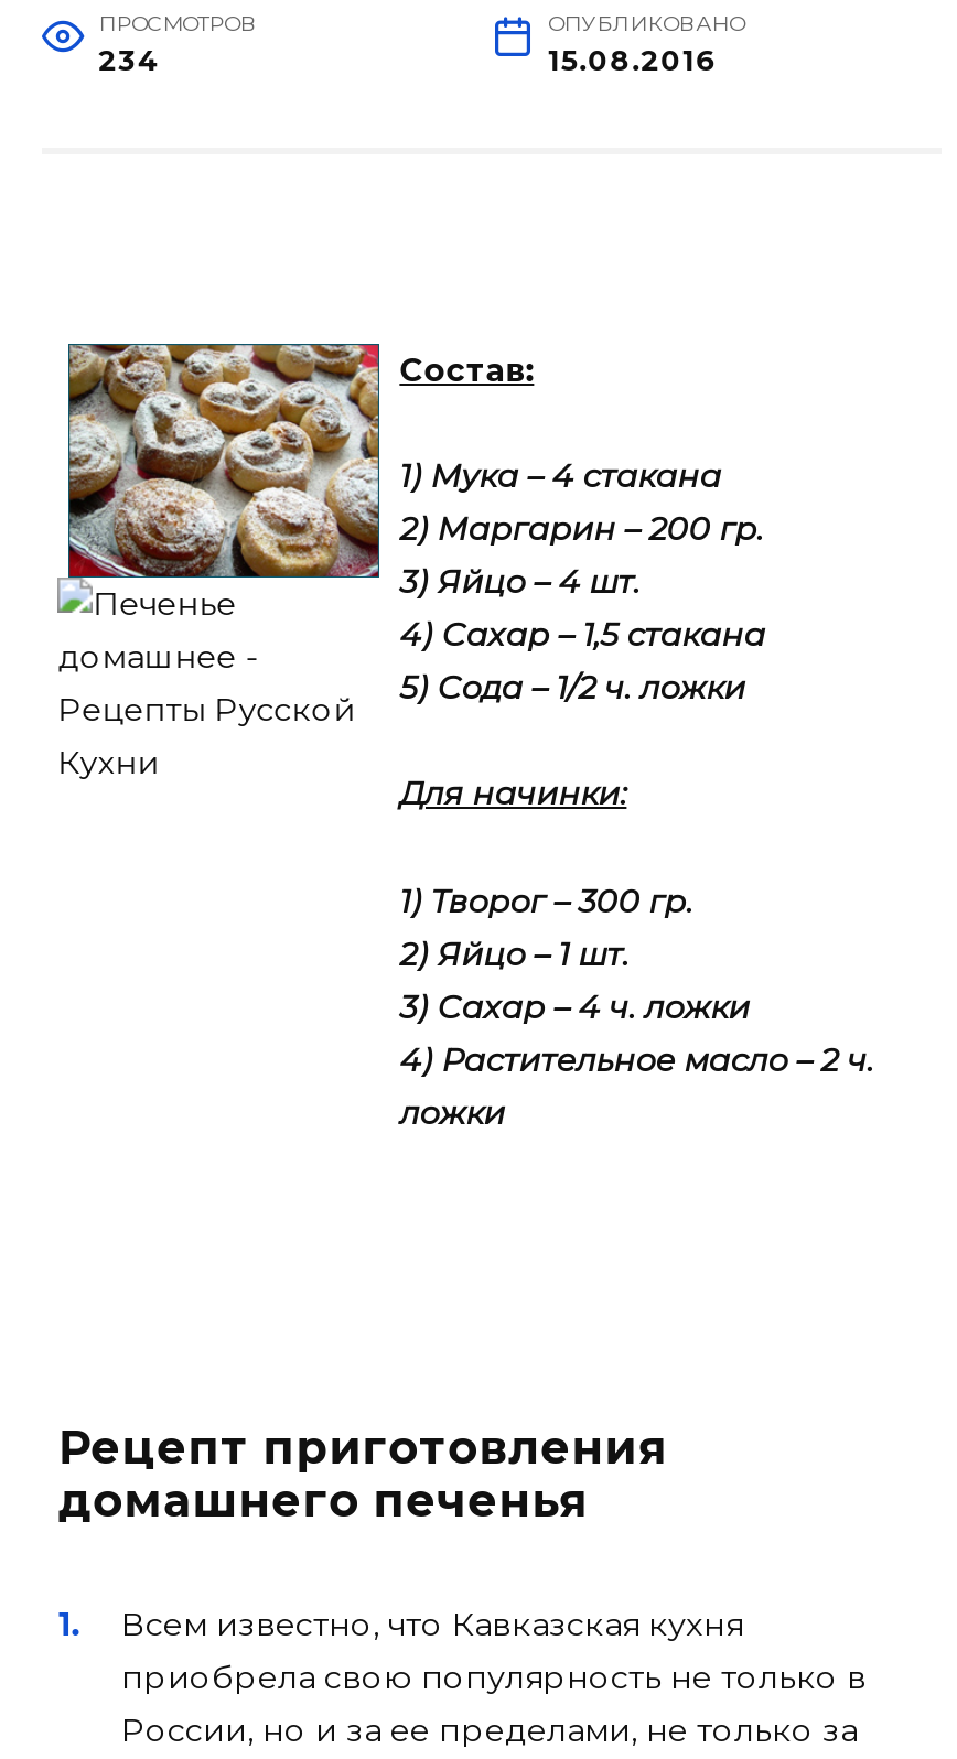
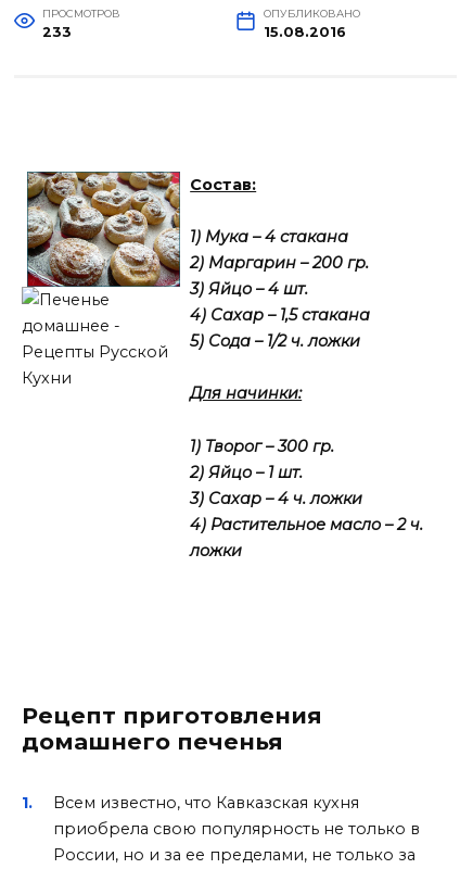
- 234
+ 233
